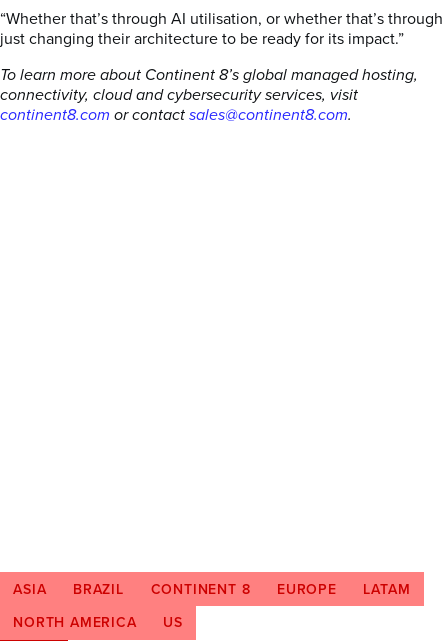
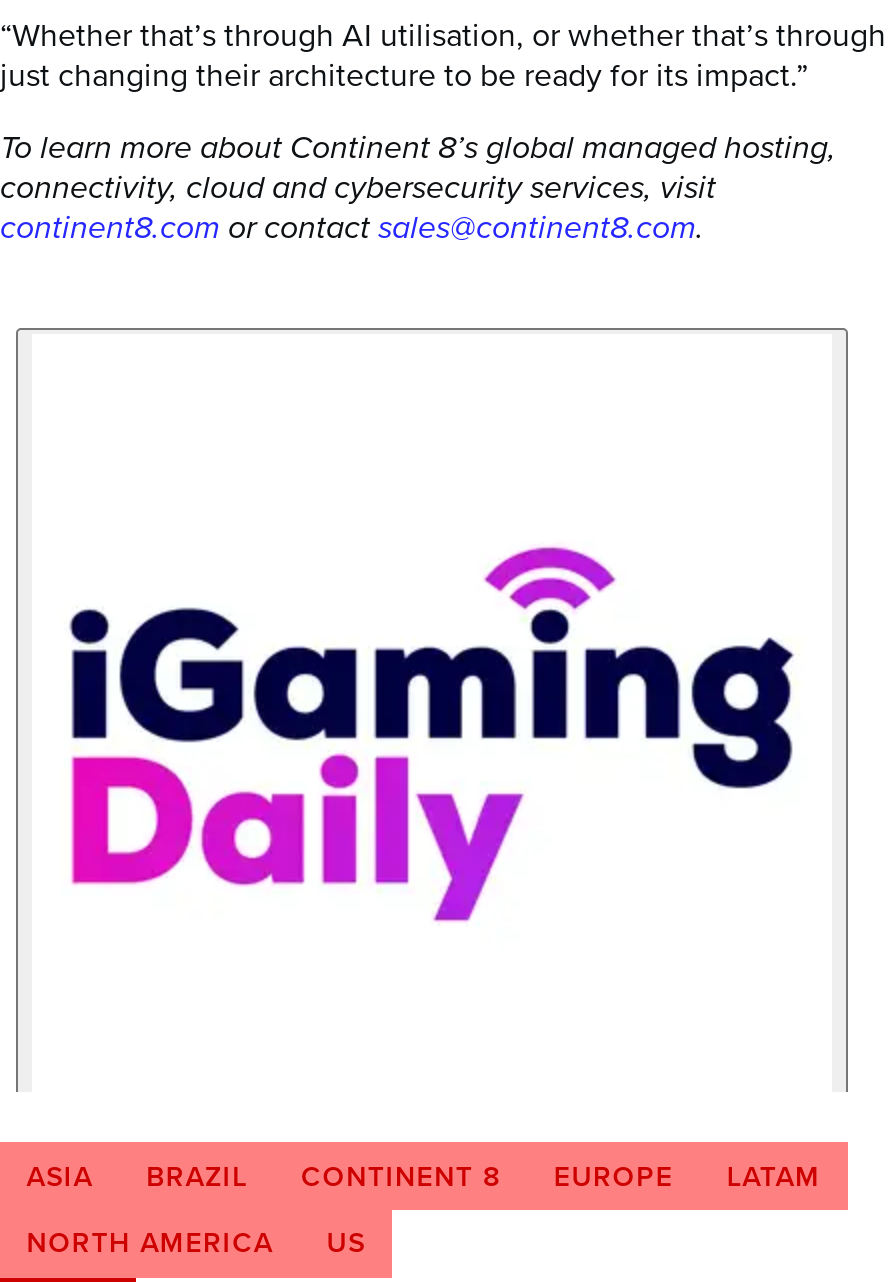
+ [image]
